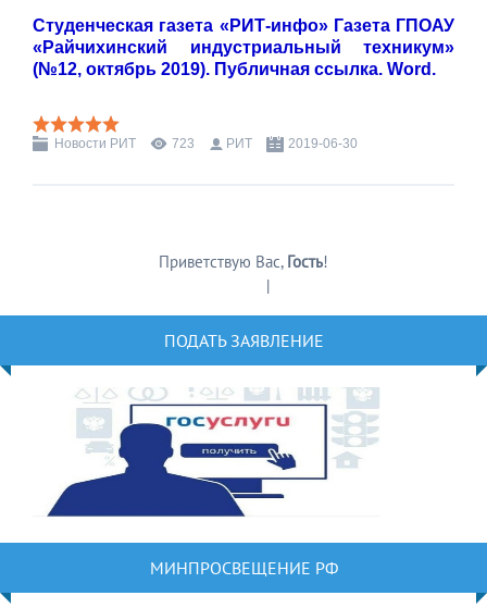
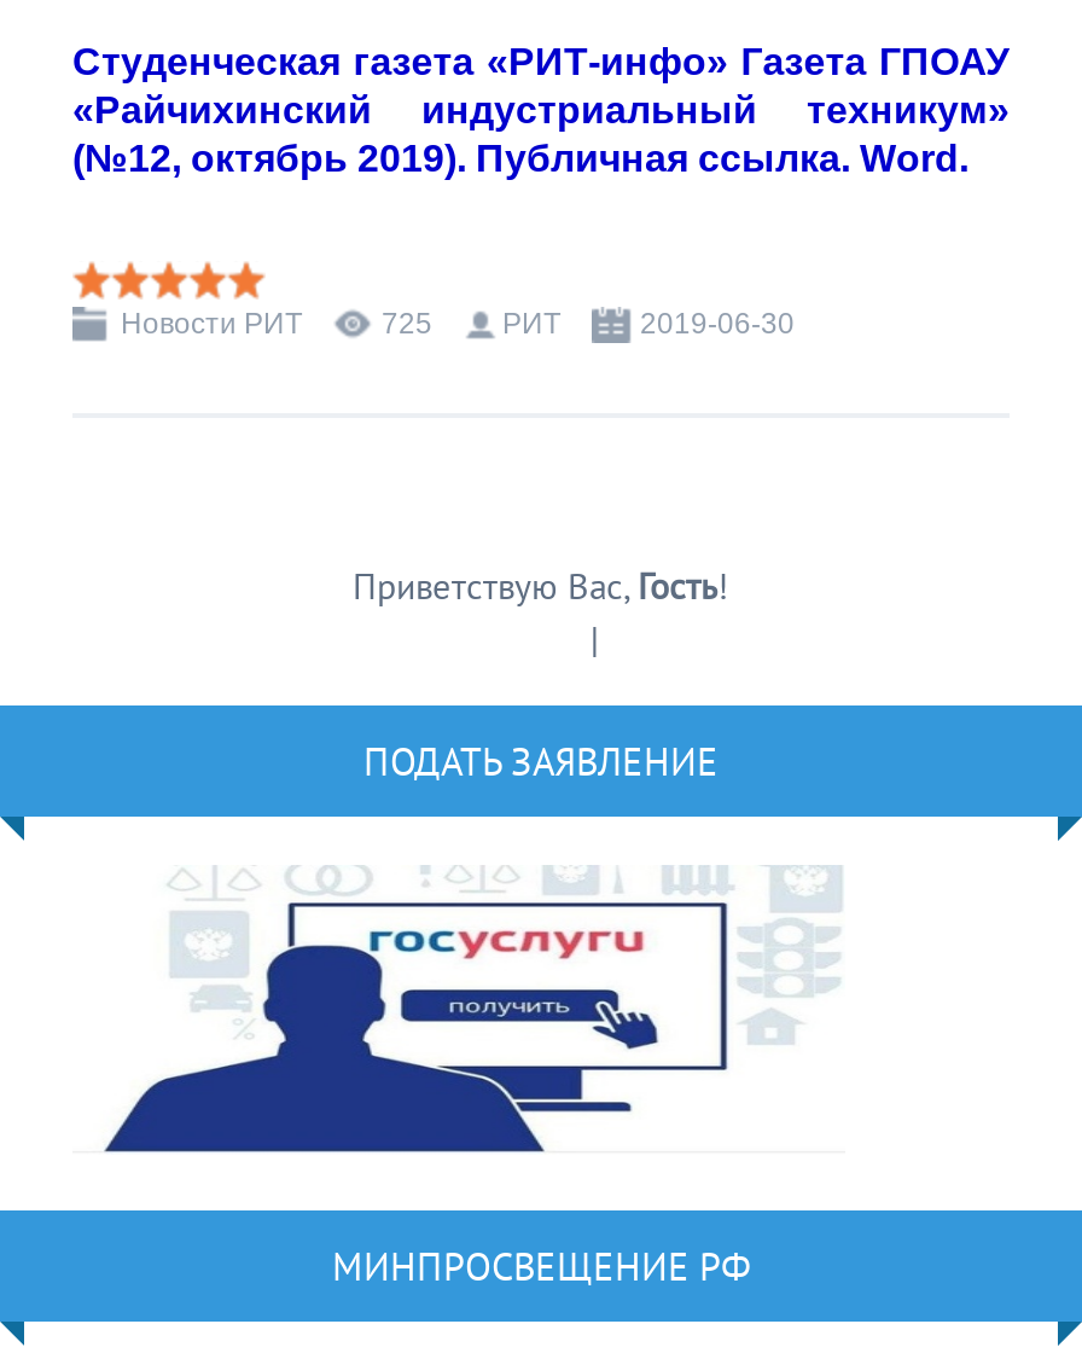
- 723
+ 725
